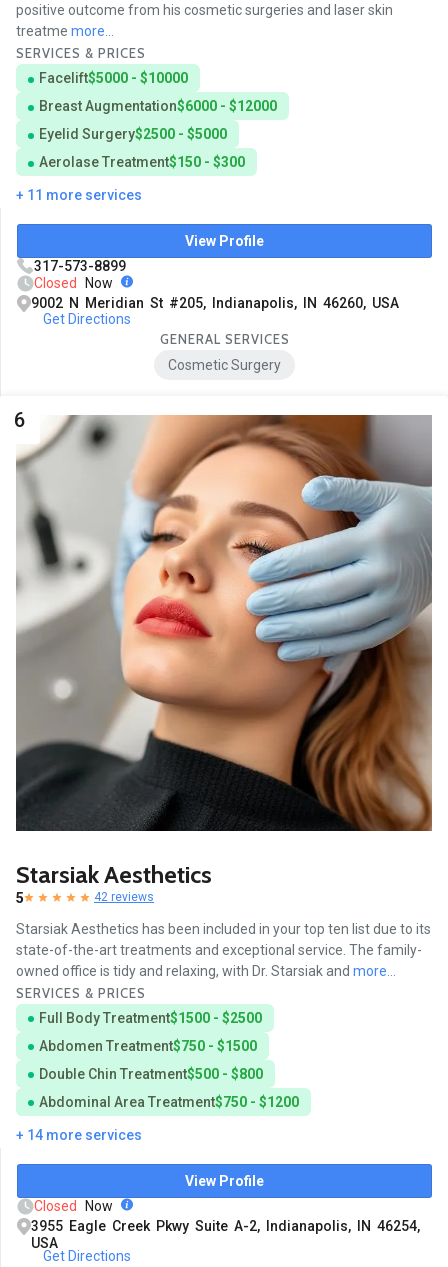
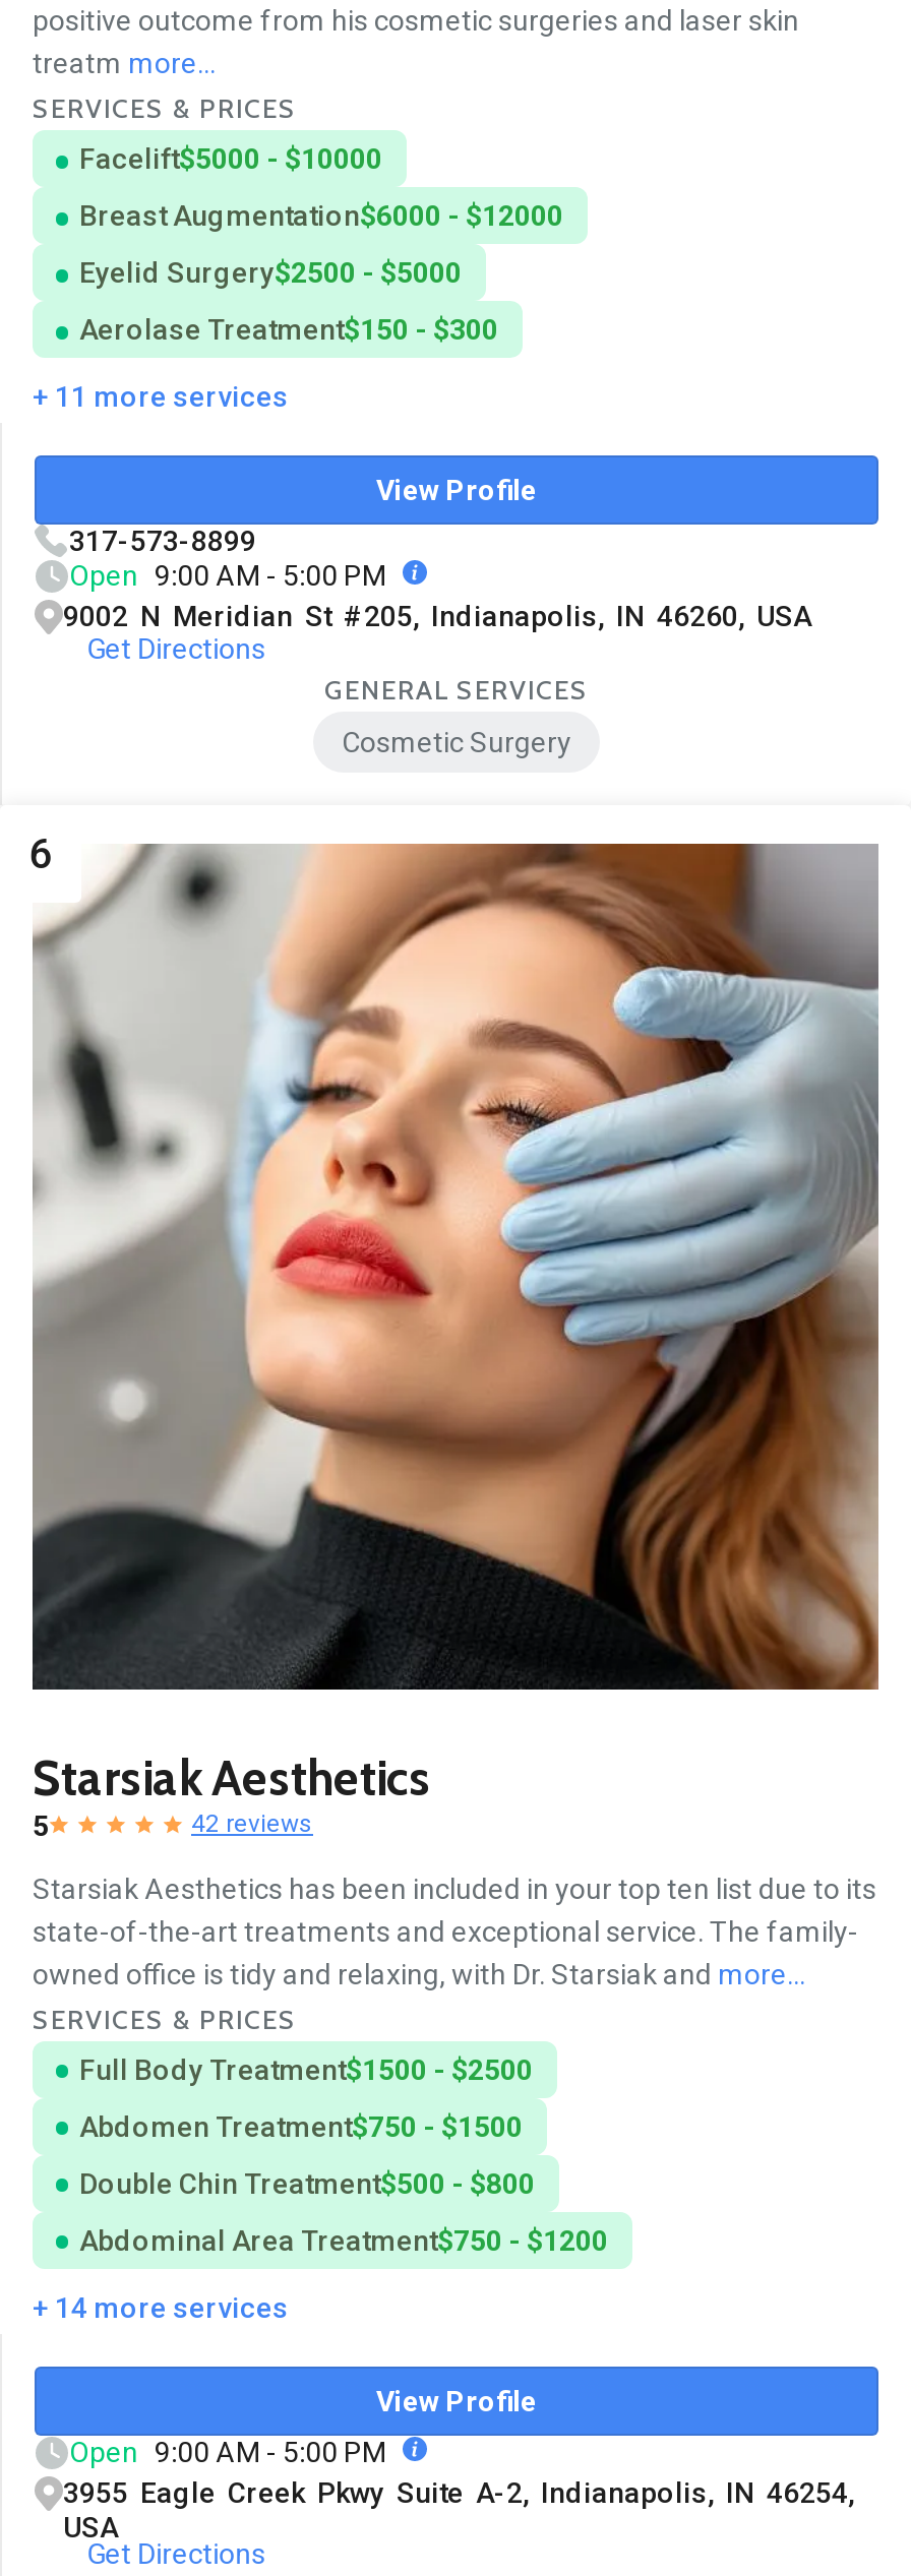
- treatme more...
+ treatm more...

- Closed Now
+ Open 9:00 AM - 5:00 PM

- Closed Now
+ Open 9:00 AM - 5:00 PM
